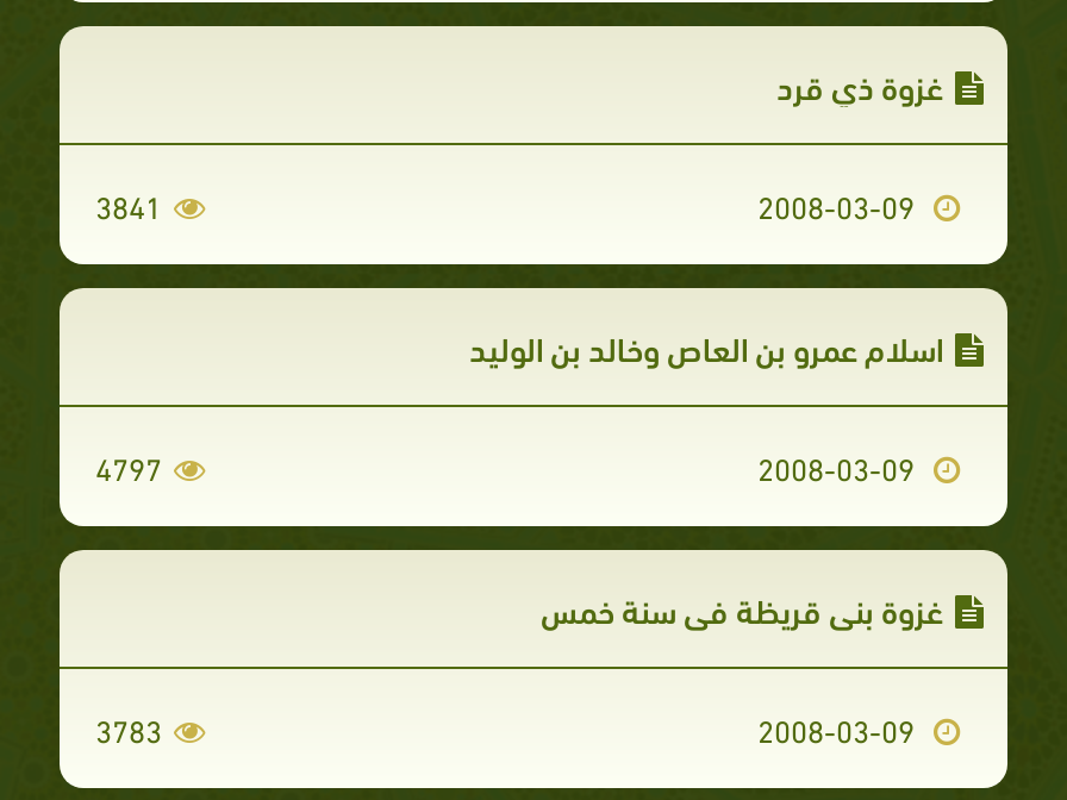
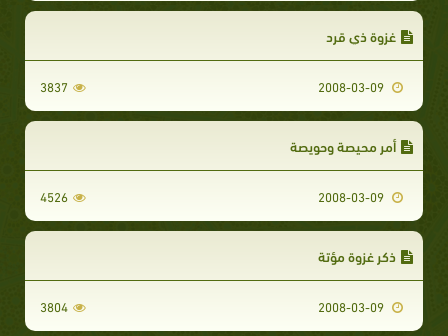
- 3841
+ 3837

- اسلام عمرو بن العاص وخالد بن الوليد
+ أمر محيصة وحويصة

- 4797
+ 4526

- غزوة بني قريظة في سنة خمس
+ ذكر غزوة مؤتة

- 3783
+ 3804
